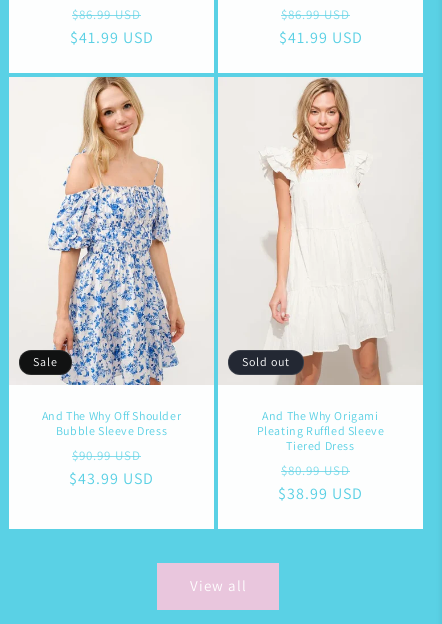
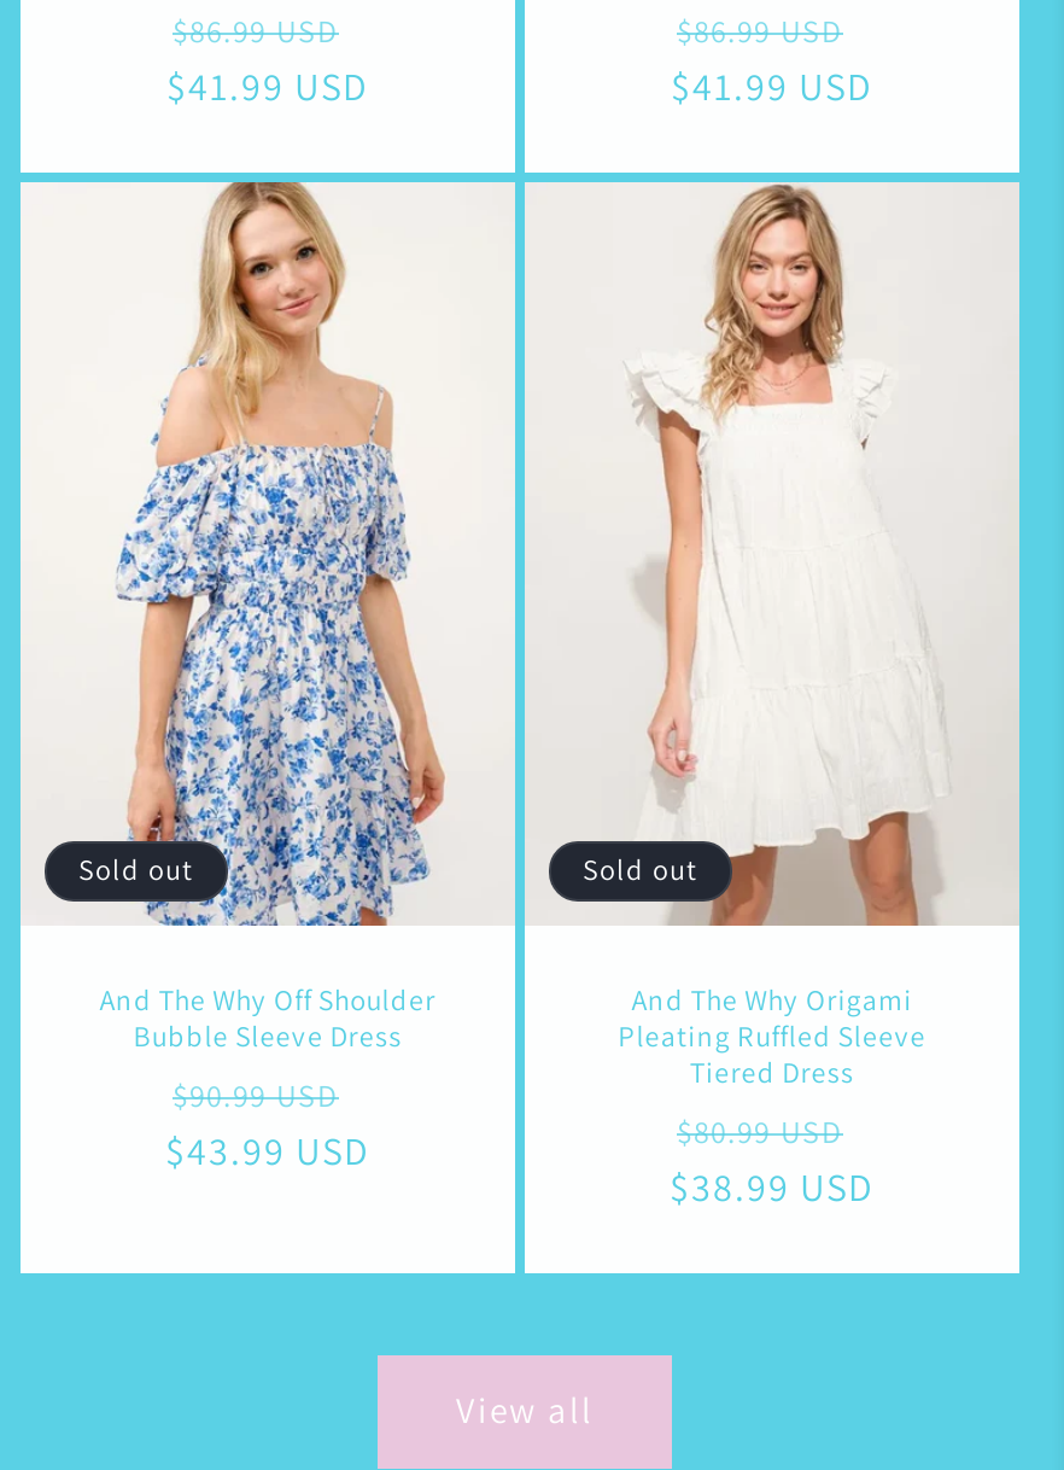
- Sale
+ Sold out
